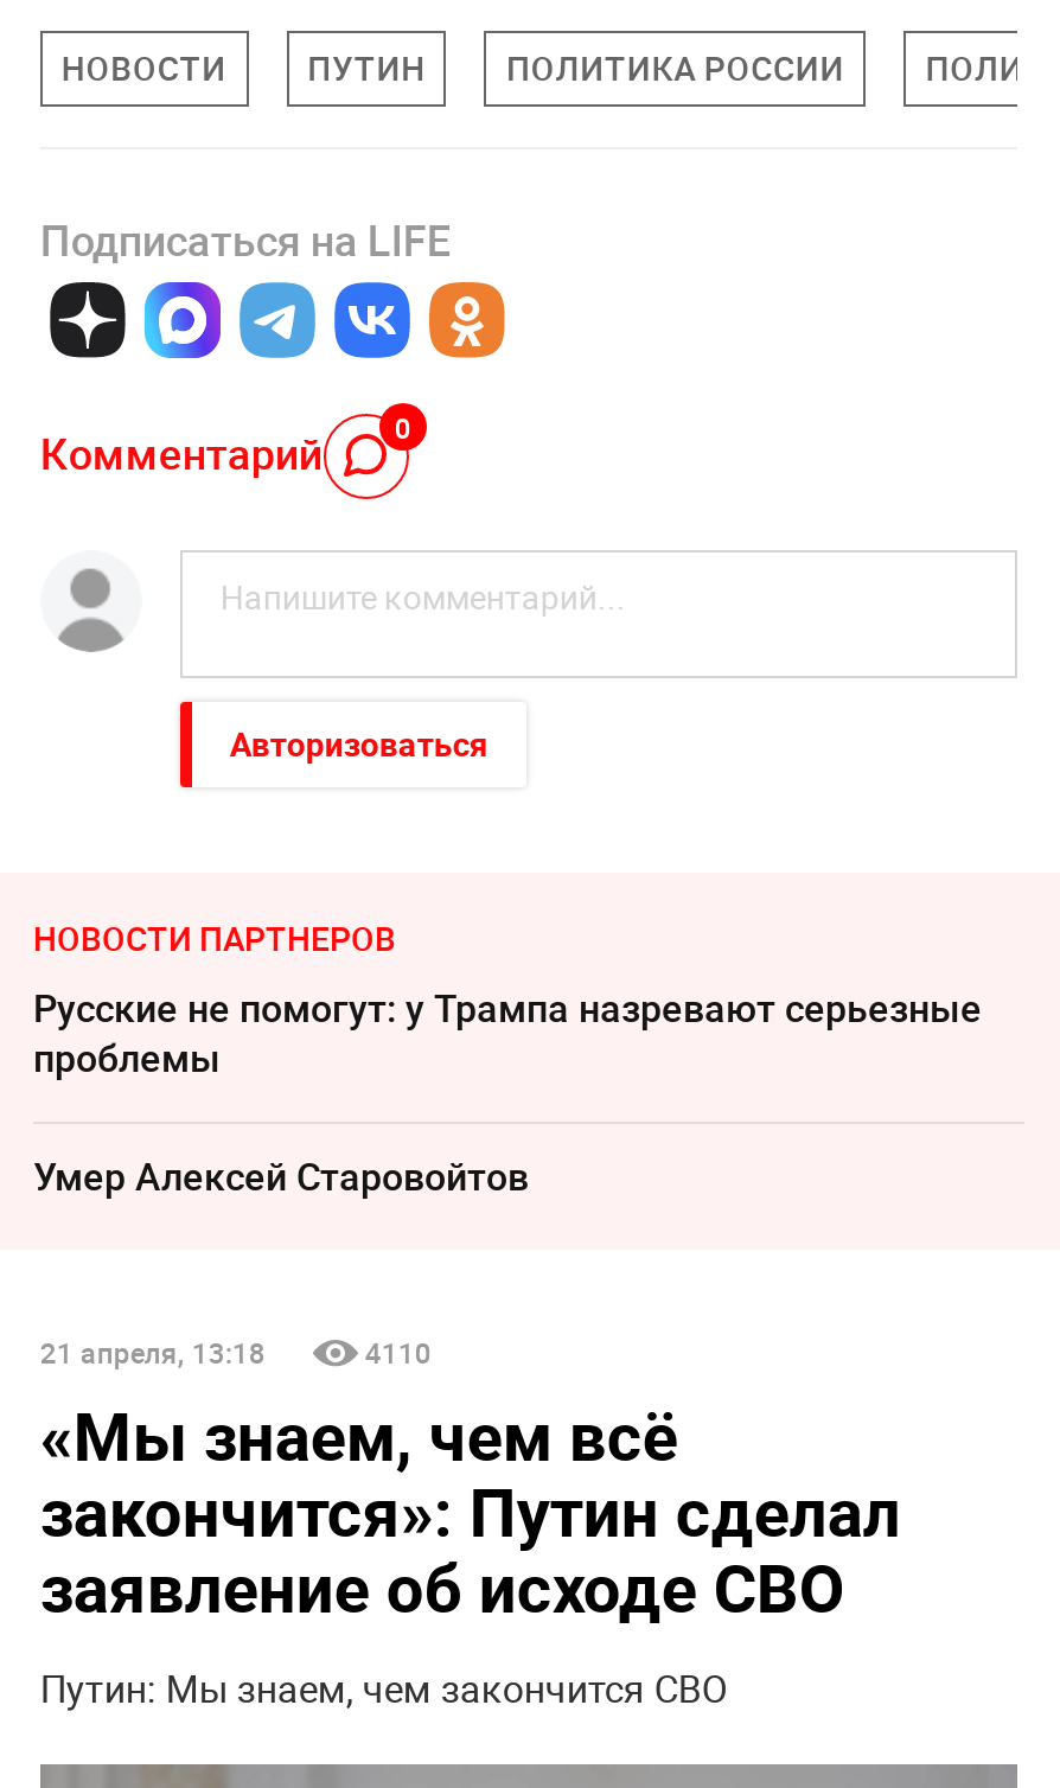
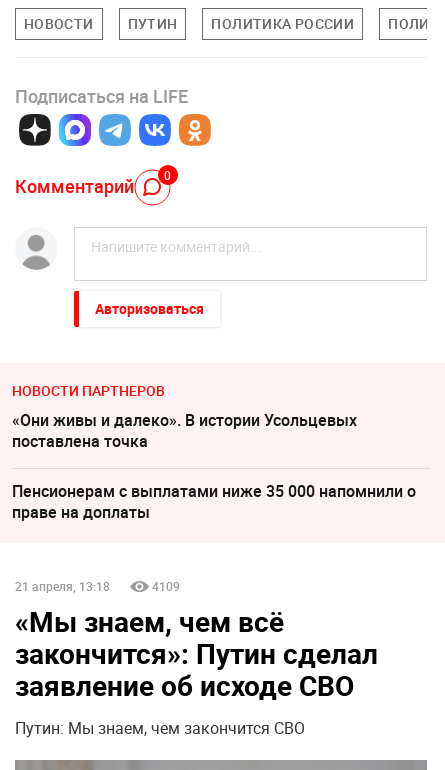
- Русские не помогут: у Трампа назревают серьезные
- проблемы
+ «Они живы и далеко». В истории Усольцевых
+ поставлена точка

- Умер Алексeй Старовойтов
+ Пенсионерам с выплатами ниже 35 000 напомнили о
+ праве на доплаты

- 4110
+ 4109
